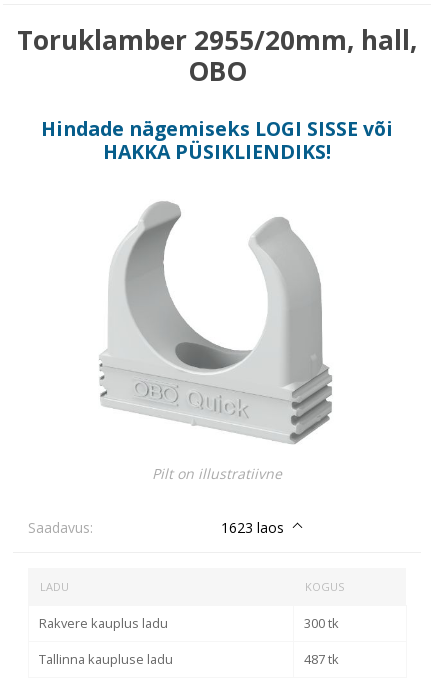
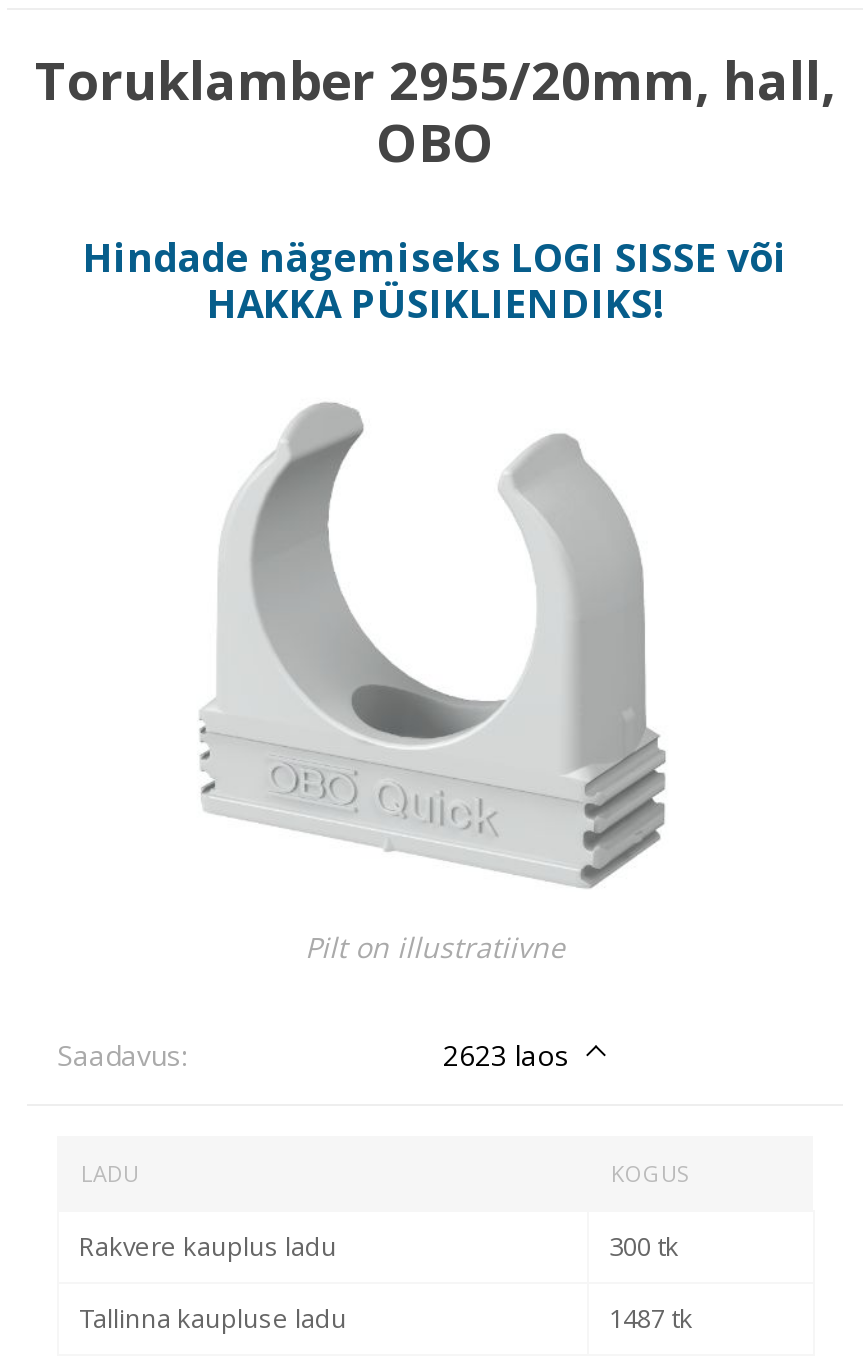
- 1623 laos
+ 2623 laos

- 487 tk
+ 1487 tk
